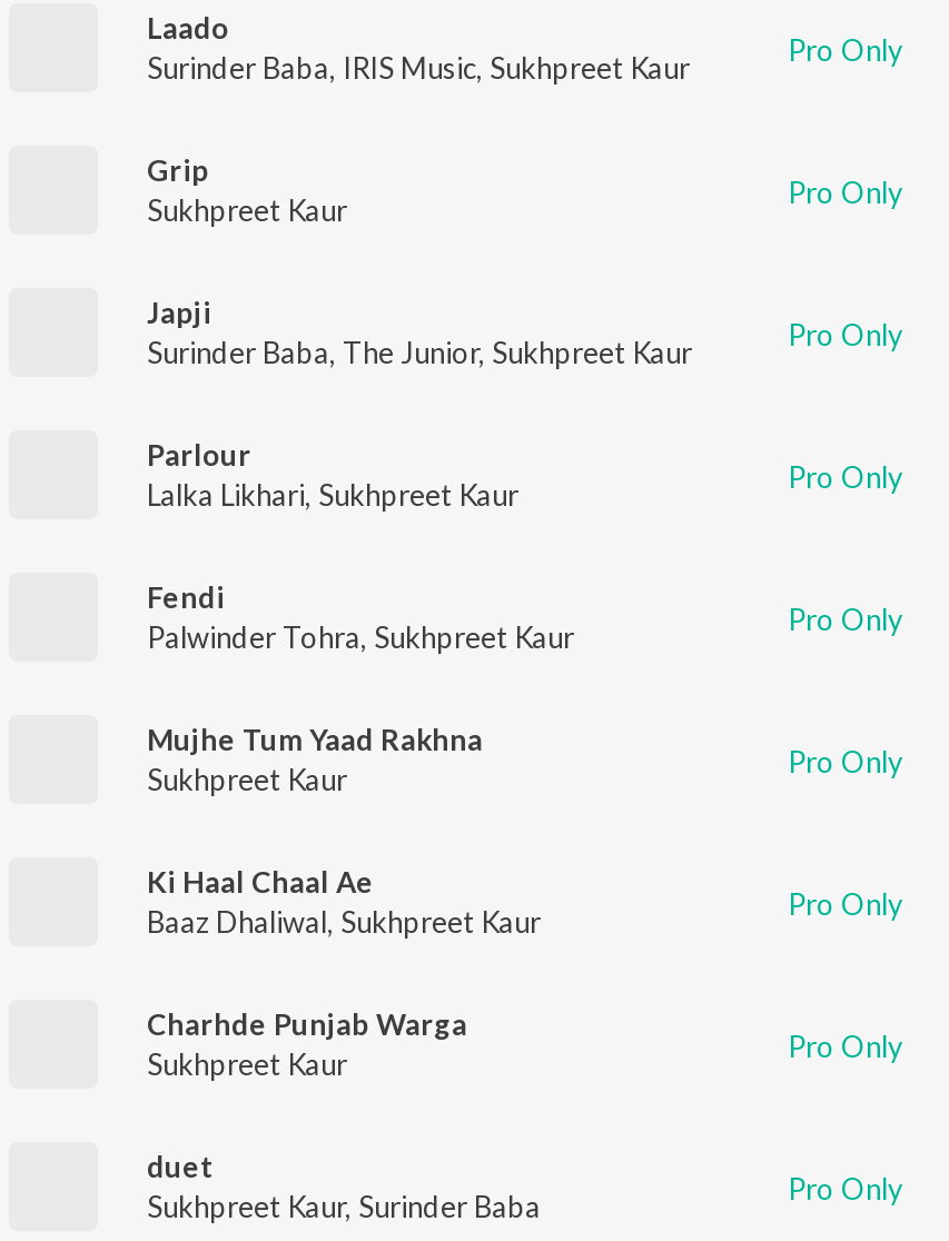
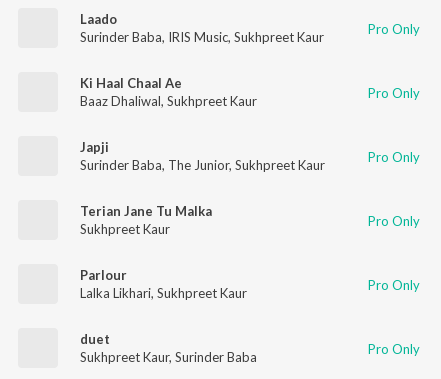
- Grip
- Sukhpreet Kaur

moved down: Parlour | Lalka Likhari, Sukhpreet Kaur

- Pro Only
- Fendi
- Palwinder Tohra, Sukhpreet Kaur
- Pro Only
- Mujhe Tum Yaad Rakhna
+ Terian Jane Tu Malka

moved up: Ki Haal Chaal Ae | Baaz Dhaliwal, Sukhpreet Kaur

- Pro Only
- Charhde Punjab Warga
- Sukhpreet Kaur
